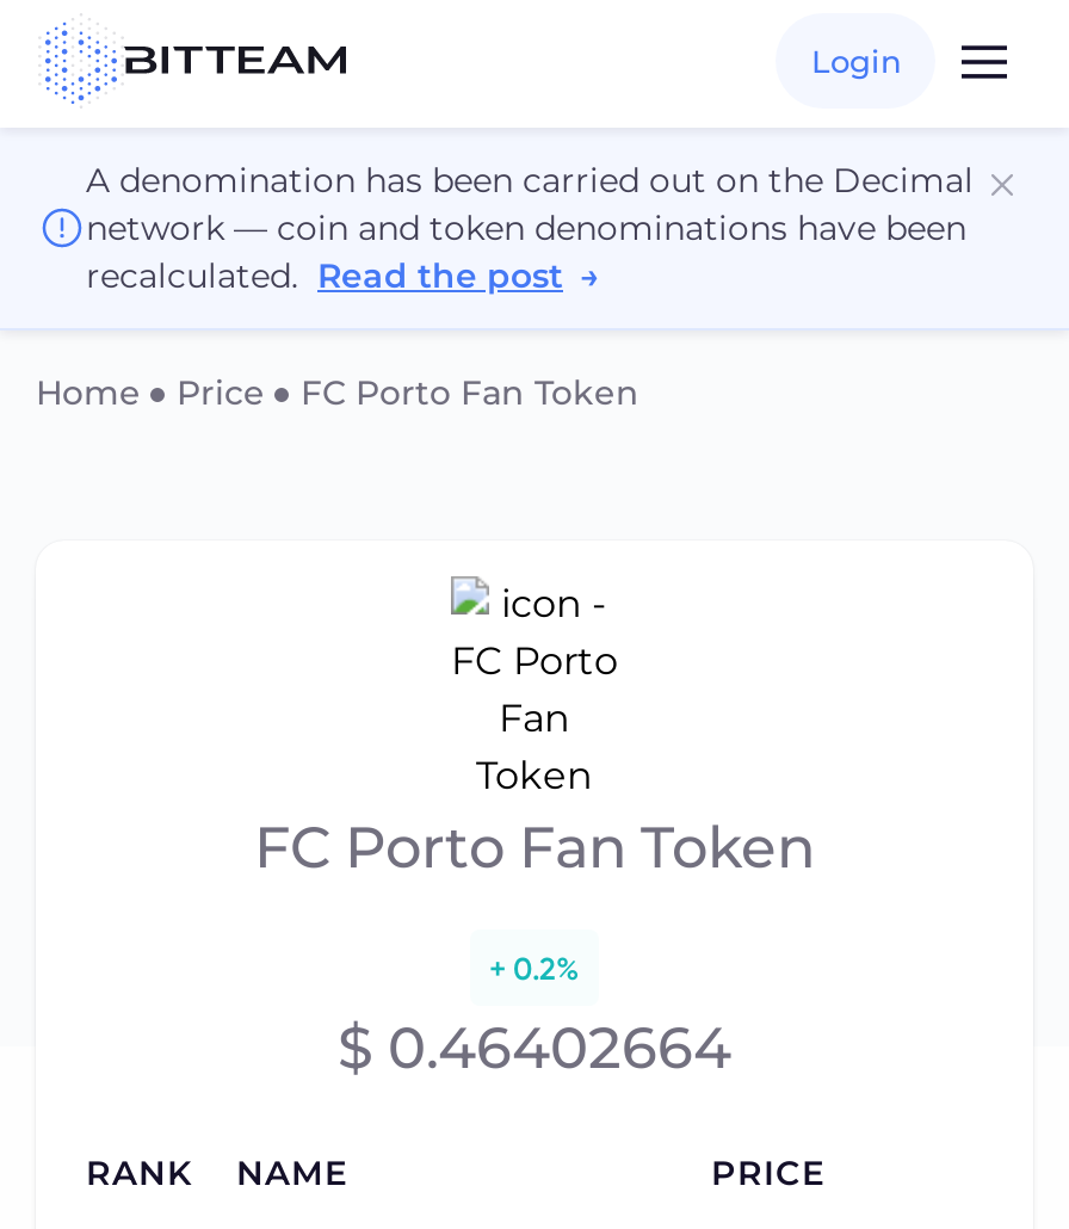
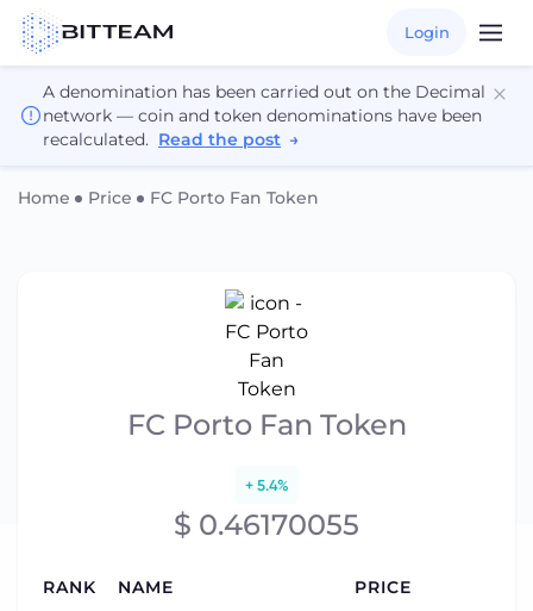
- + 0.2%
+ + 5.4%

- $ 0.46402664
+ $ 0.46170055
